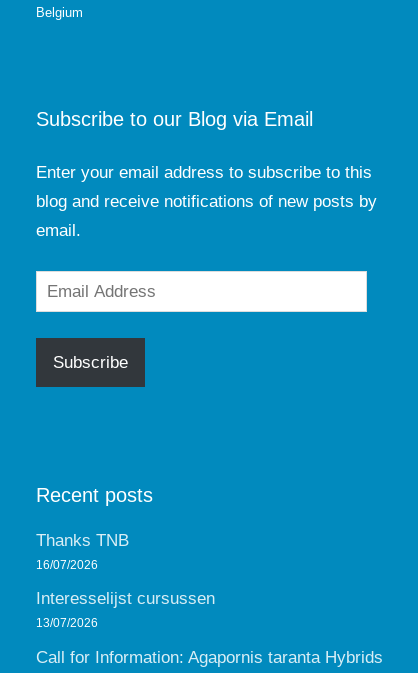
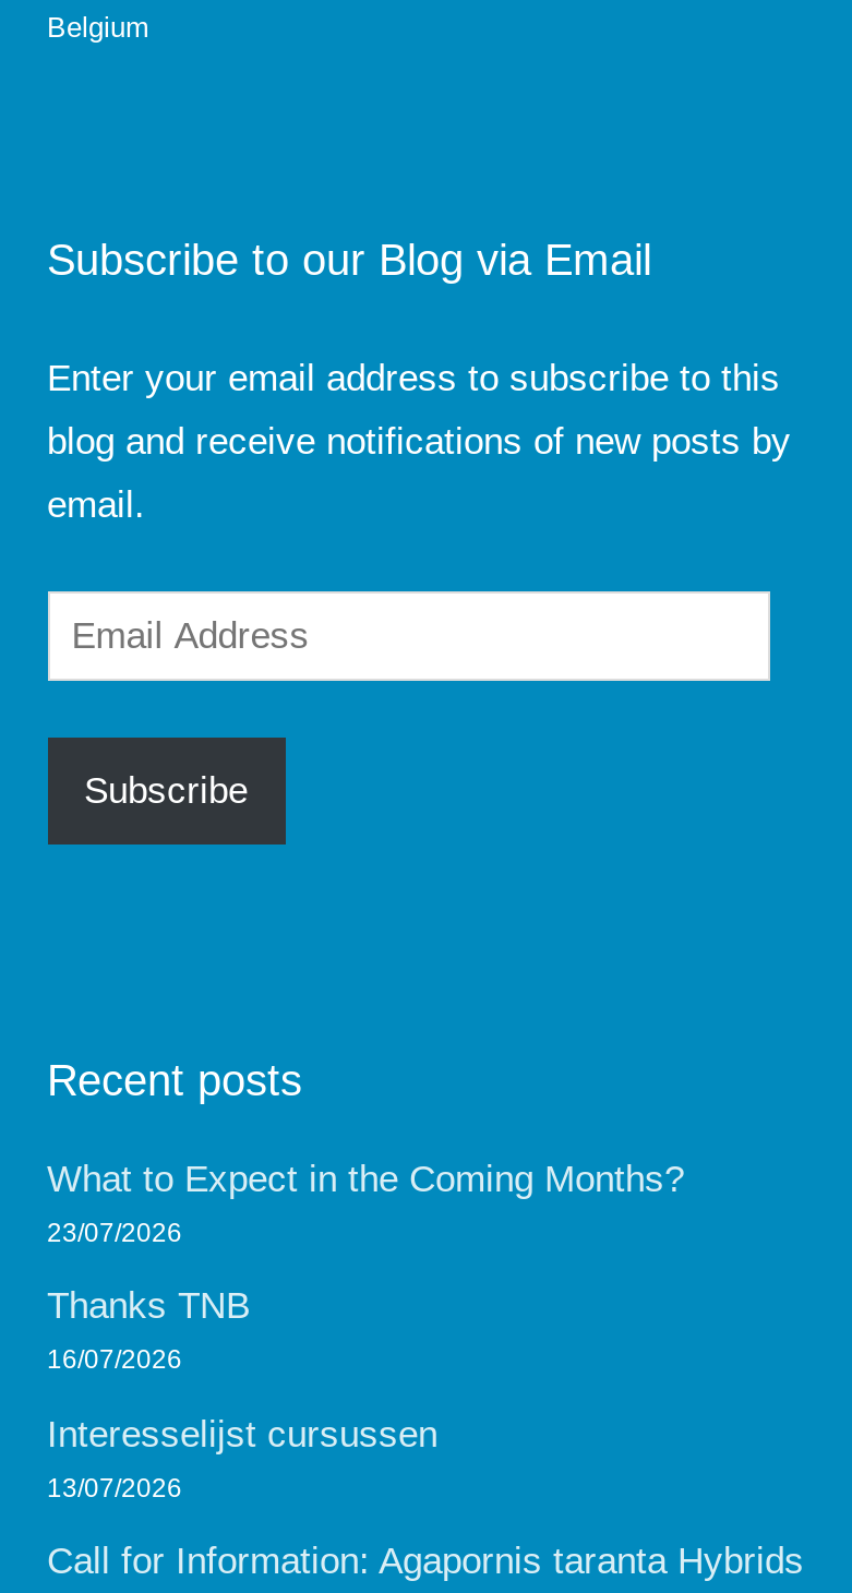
+ What to Expect in the Coming Months?
+ 23/07/2026
